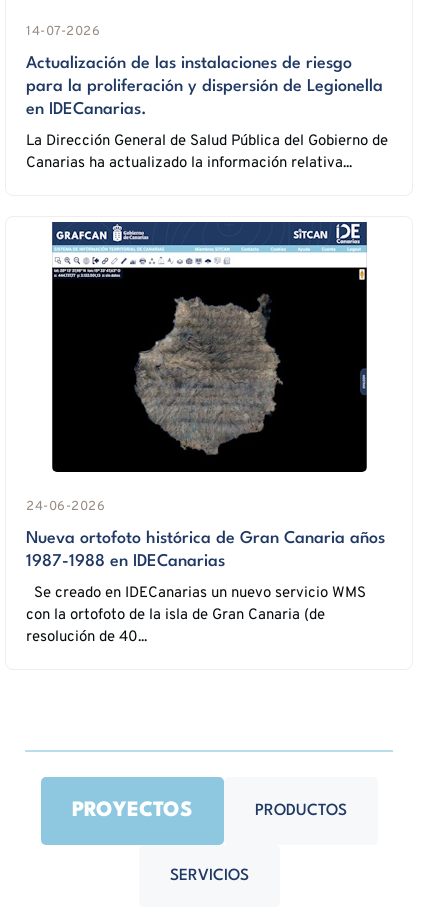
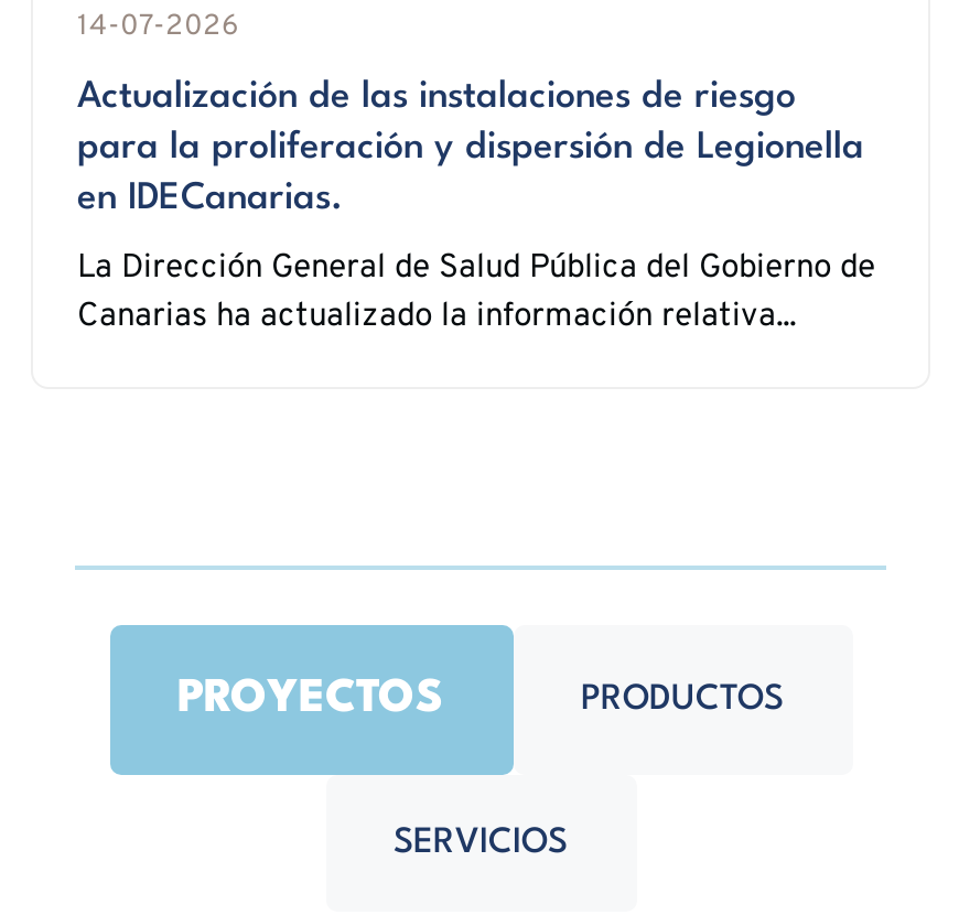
- [image]
- 24-06-2026
- Nueva ortofoto histórica de Gran Canaria años
- 1987-1988 en IDECanarias
- Se creado en IDECanarias un nuevo servicio WMS
- con la ortofoto de la isla de Gran Canaria (de
- resolución de 40...
